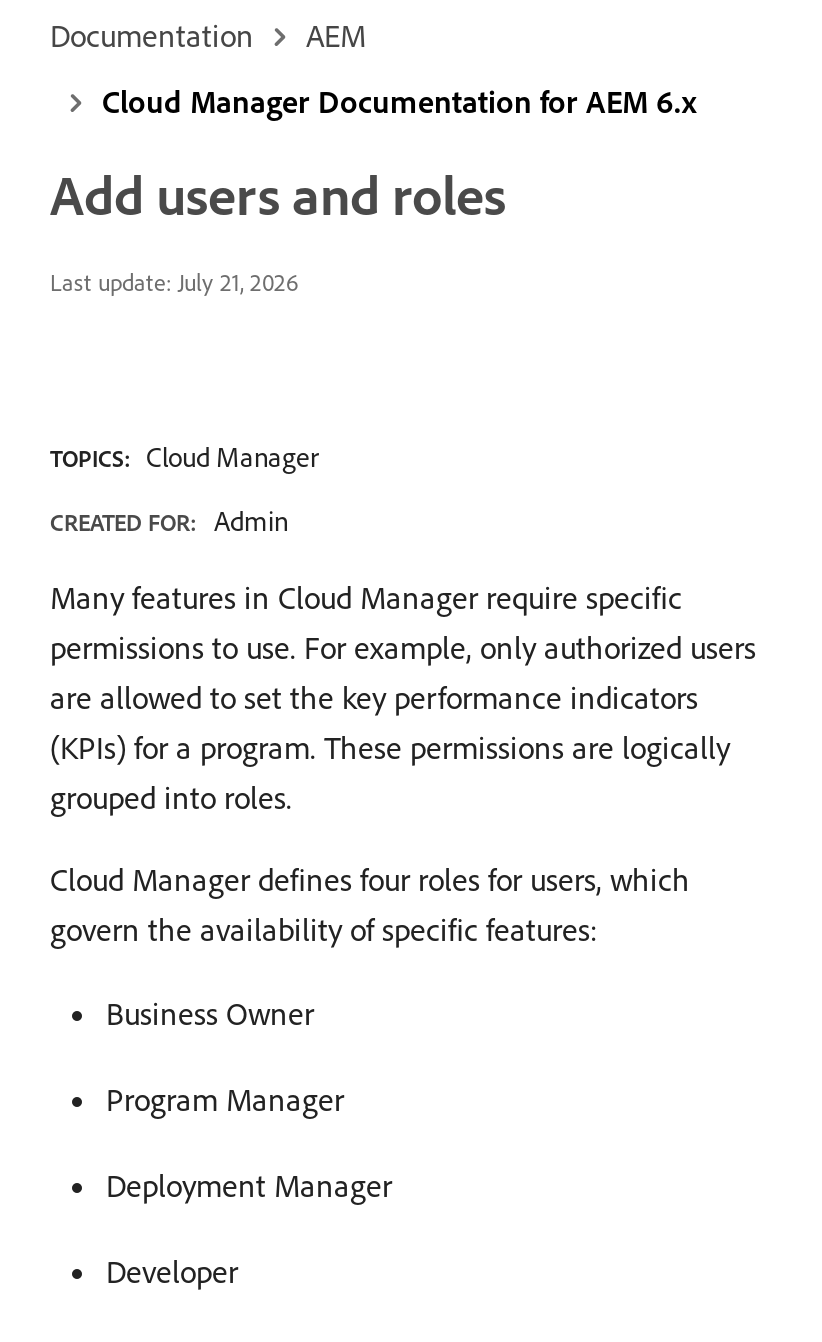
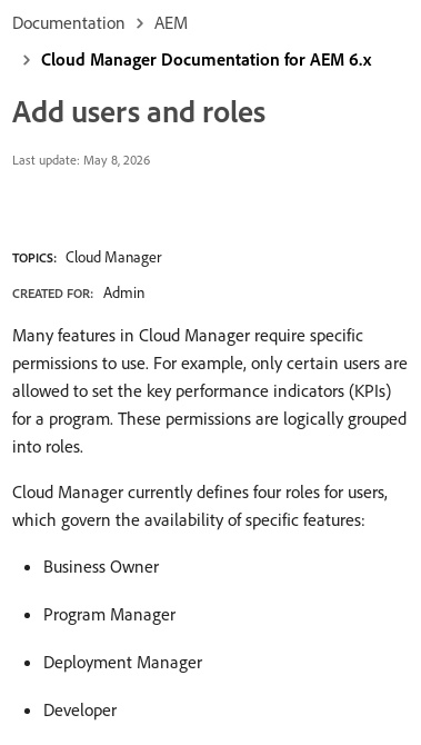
- Last update: July 21, 2026
+ Last update: May 8, 2026

- permissions to use. For example, only authorized users
- are allowed to set the key performance indicators
- (KPIs) for a program. These permissions are logically
- grouped into roles.
+ permissions to use. For example, only certain users are
+ allowed to set the key performance indicators (KPIs)
+ for a program. These permissions are logically grouped
+ into roles.

- Cloud Manager defines four roles for users, which
- govern the availability of specific features:
+ Cloud Manager currently defines four roles for users,
+ which govern the availability of specific features:
